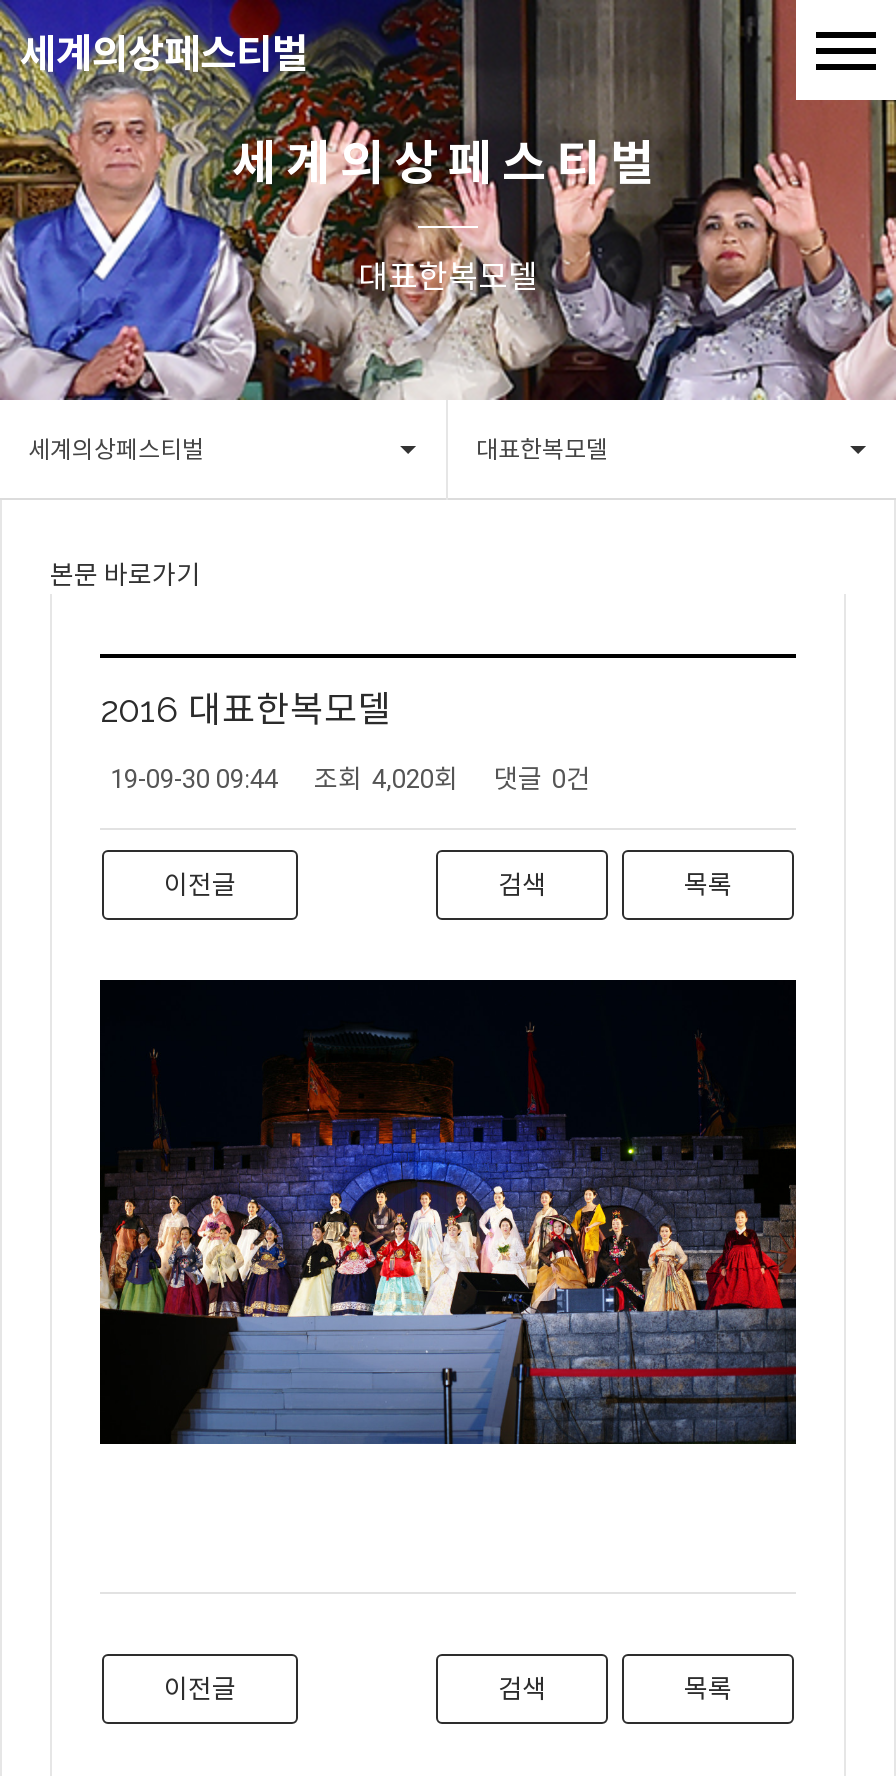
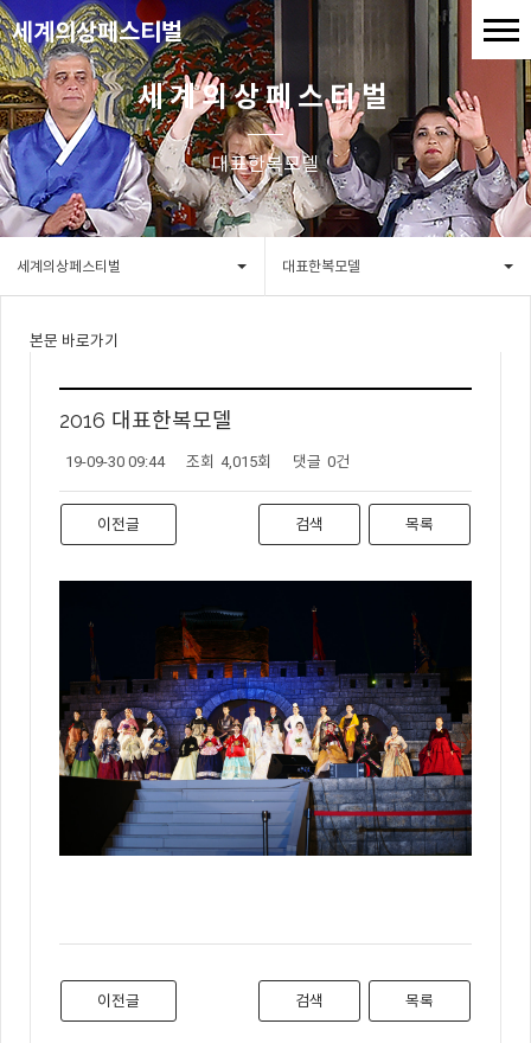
- 19-09-30 09:44 조회 4,020회 댓글 0건
+ 19-09-30 09:44 조회 4,015회 댓글 0건
